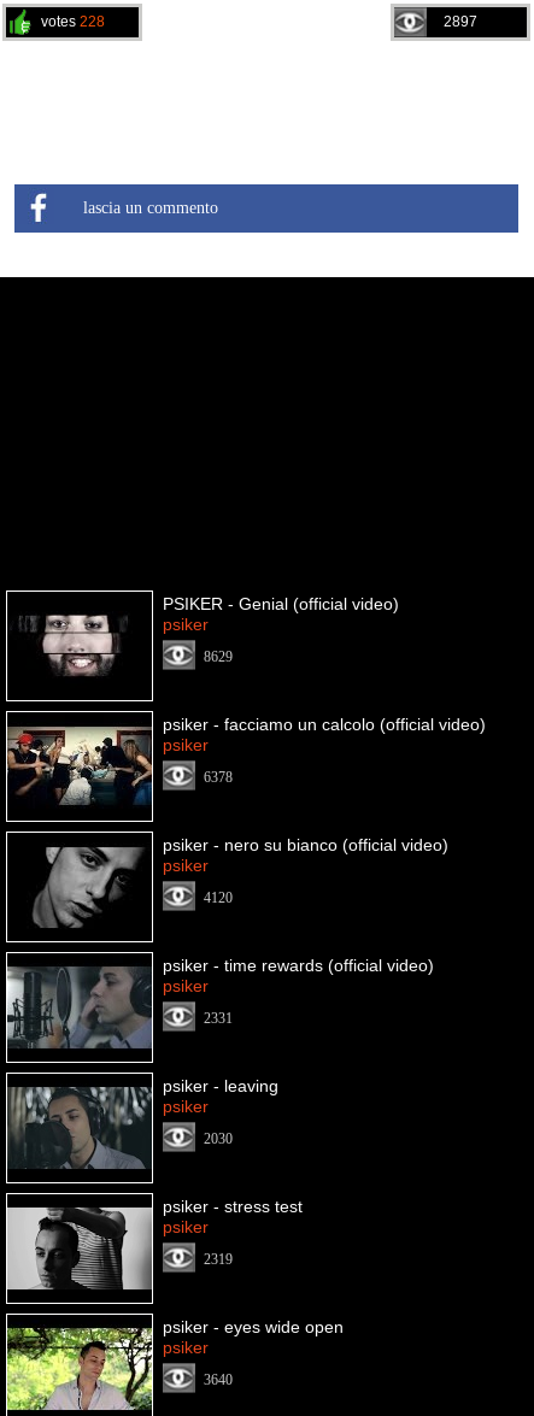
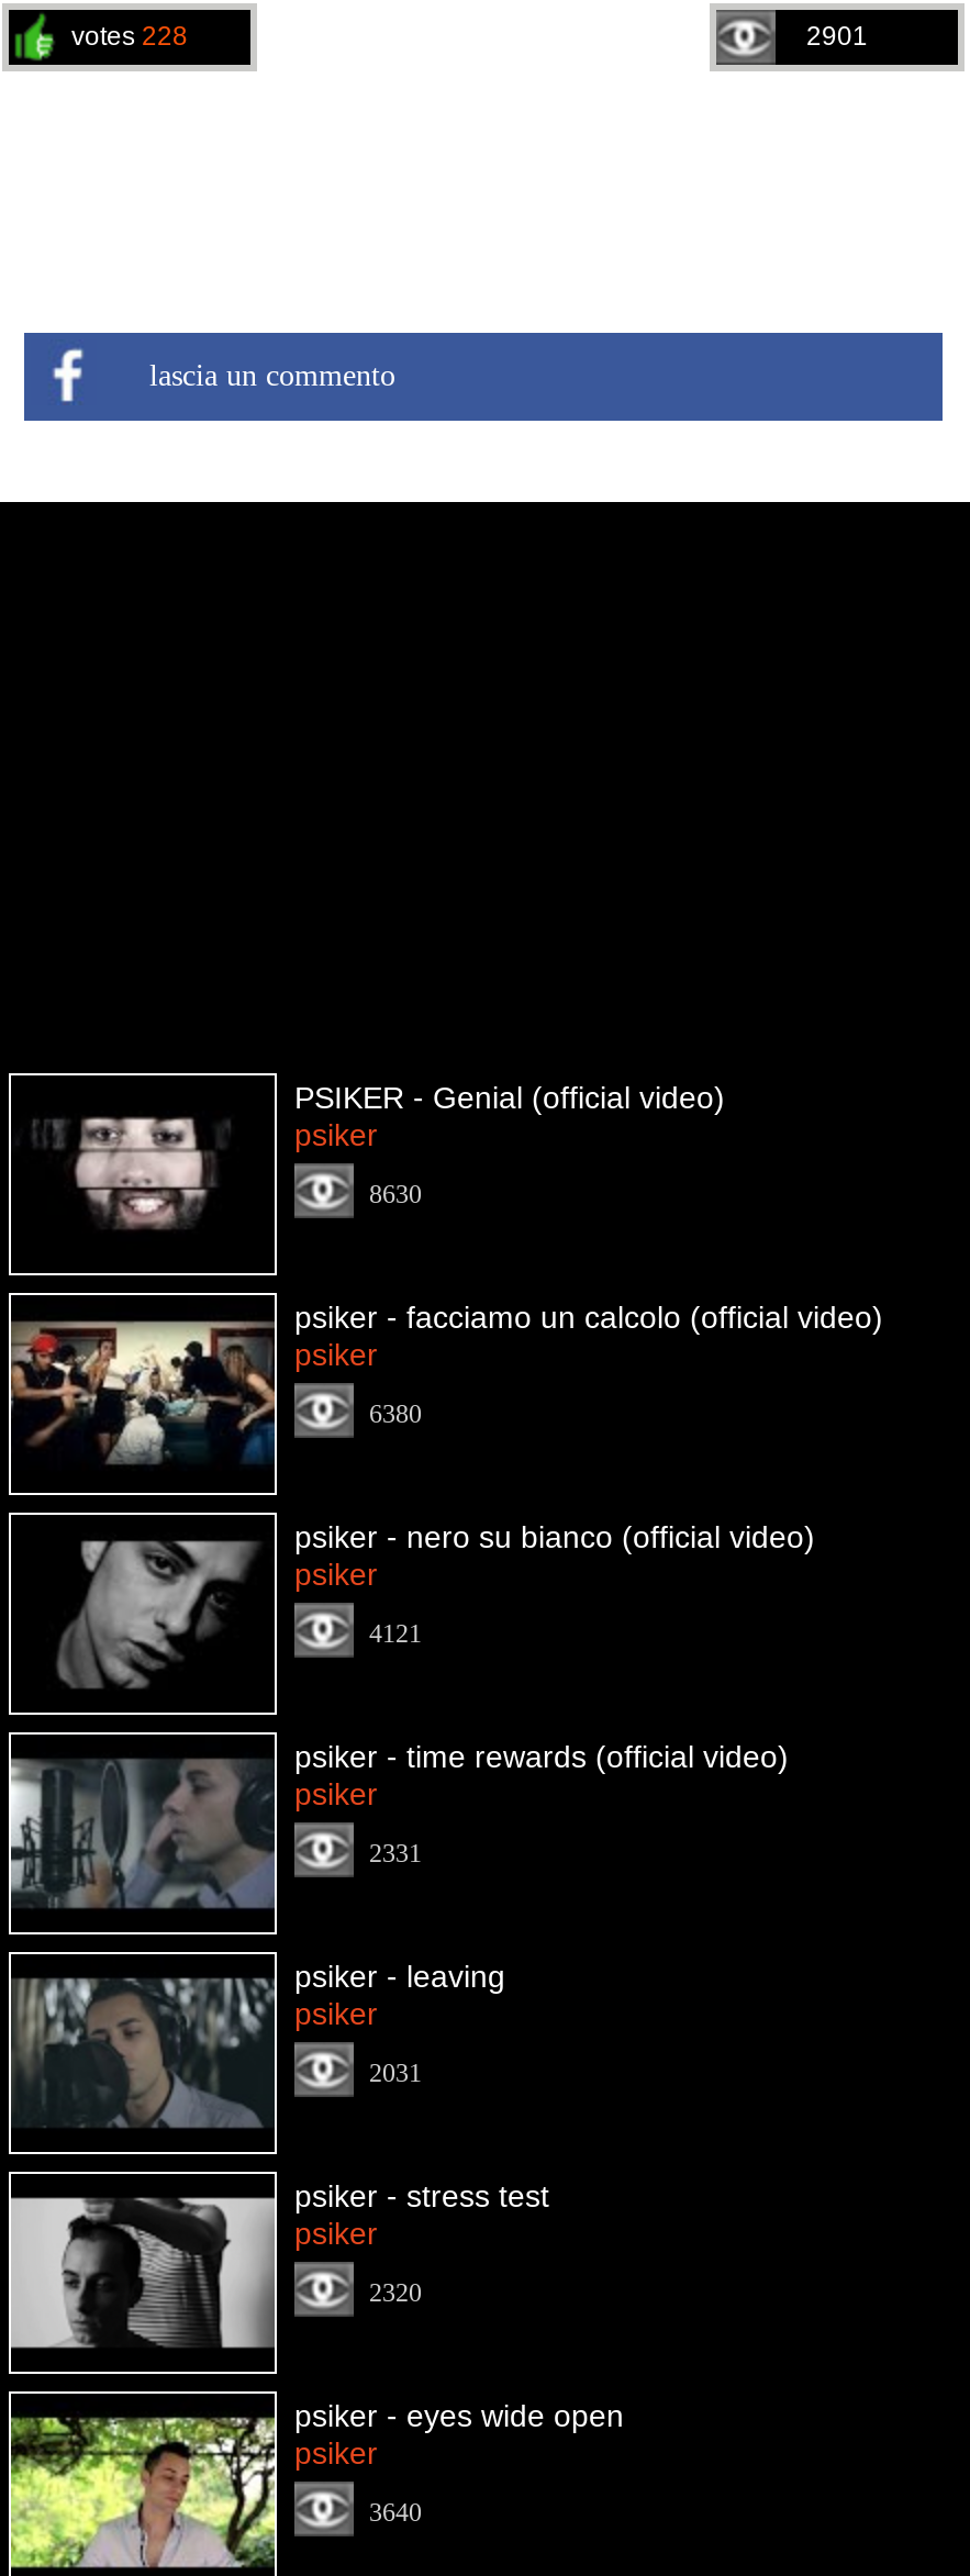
- 2897
+ 2901

- 8629
+ 8630

- 6378
+ 6380

- 4120
+ 4121

- 2030
+ 2031

- 2319
+ 2320
